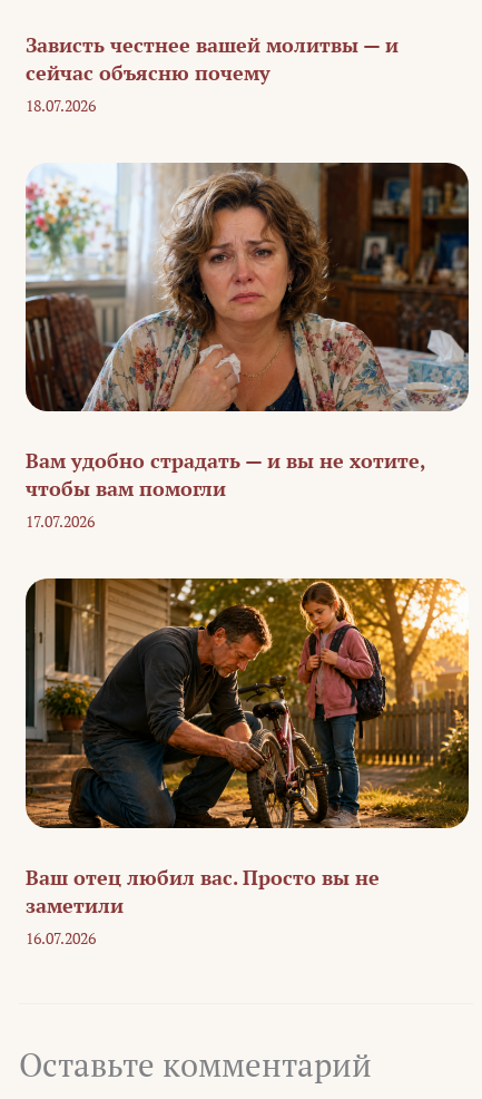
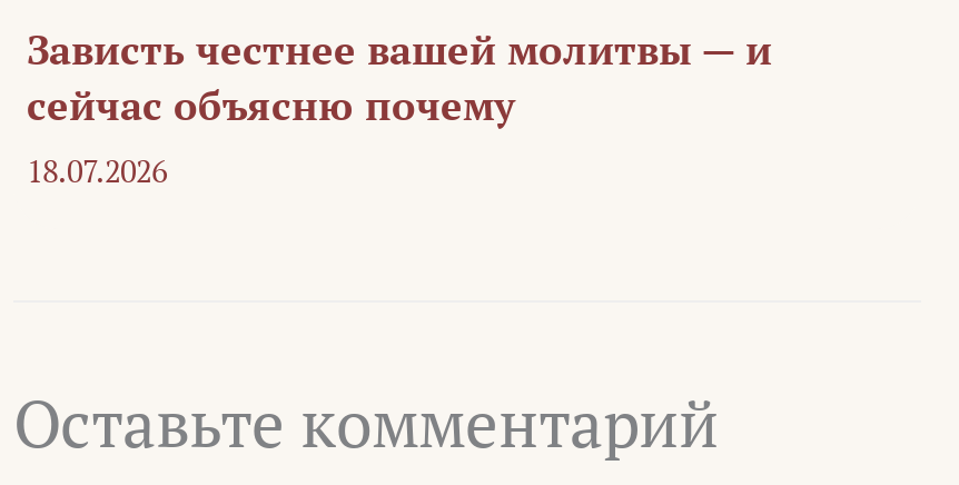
- [image]
- Вам удобно страдать — и вы не хотите,
- чтобы вам помогли
- 17.07.2026

- [image]
- Ваш отец любил вас. Просто вы не
- заметили
- 16.07.2026
